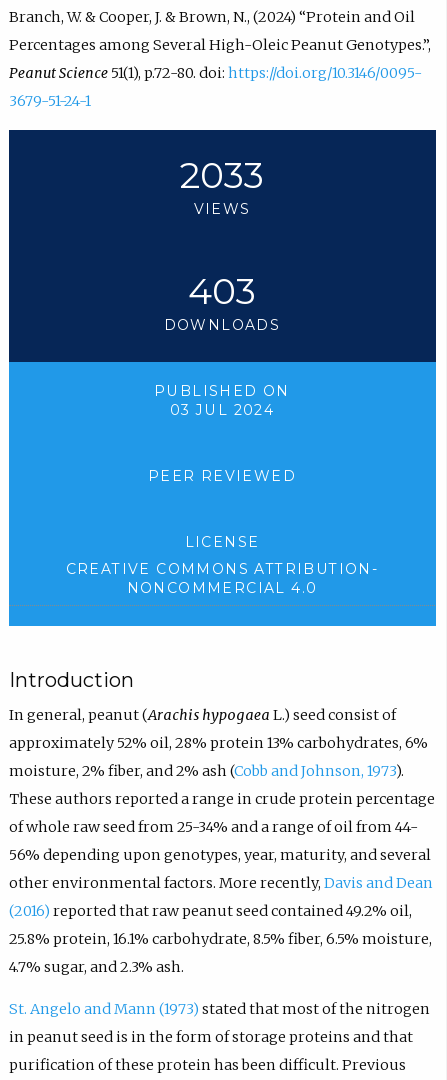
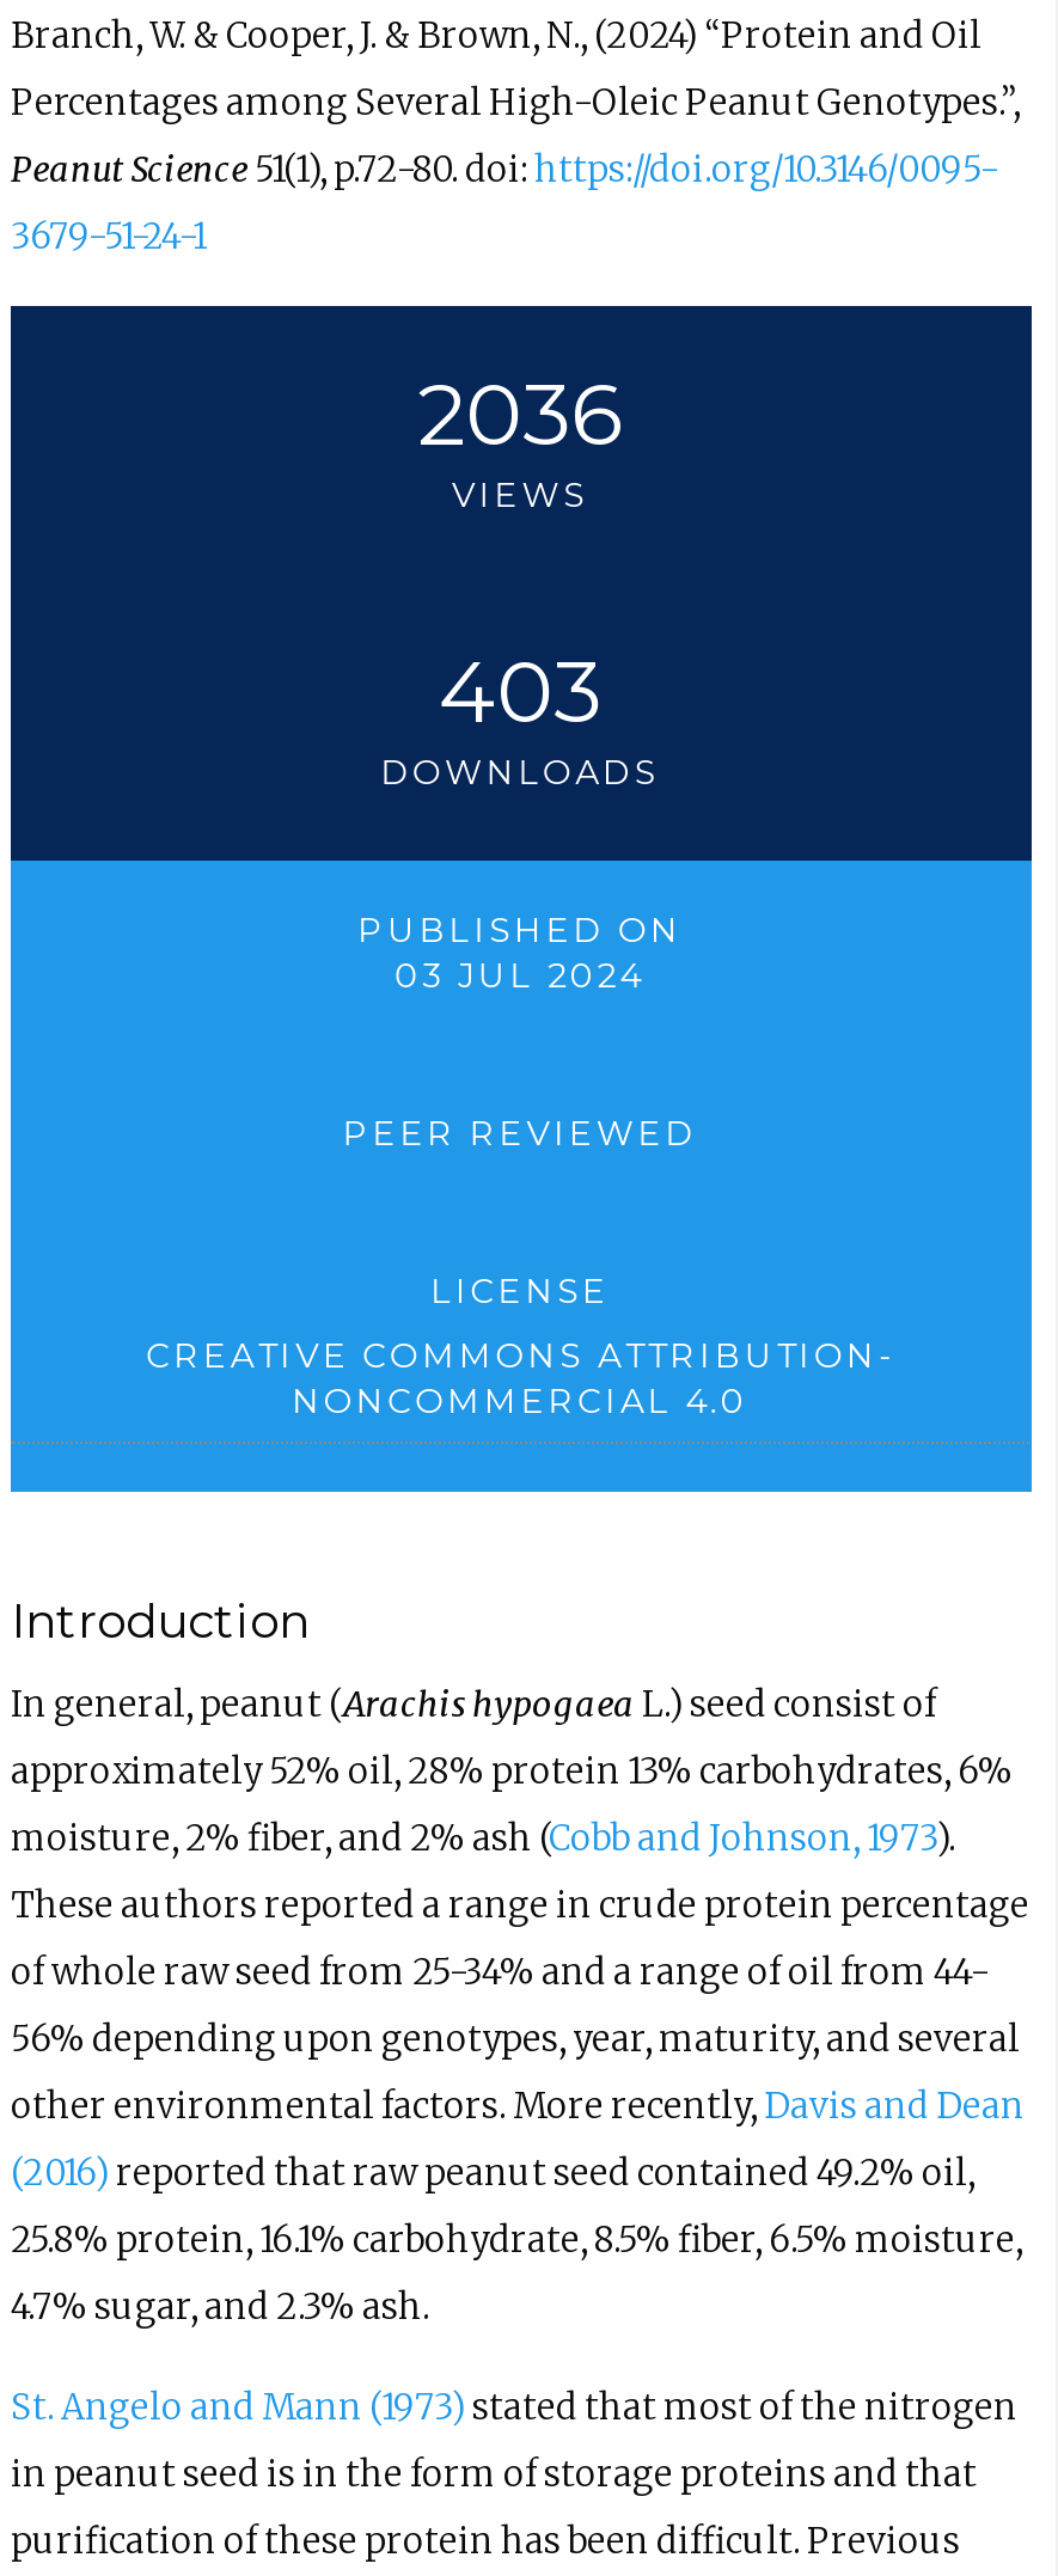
- 2033
+ 2036
